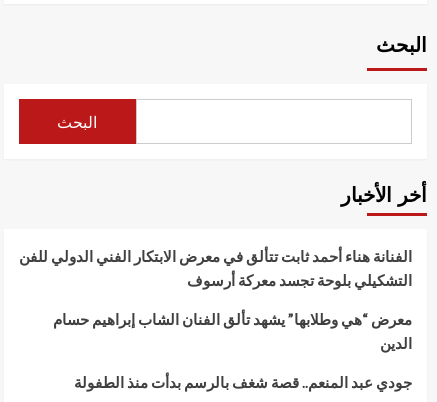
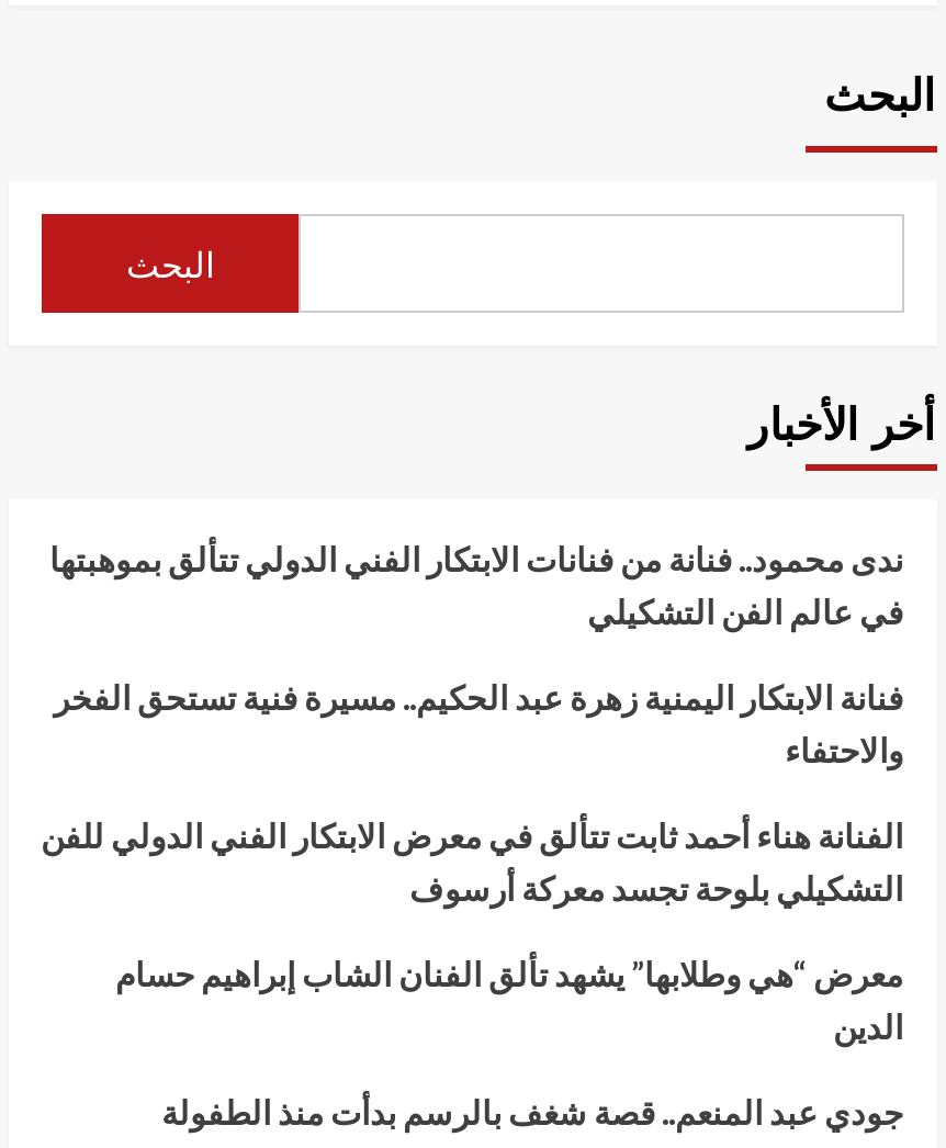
+ ندى محمود.. فنانة من فنانات الابتكار الفني الدولي تتألق بموهبتها
+ في عالم الفن التشكيلي
+ فنانة الابتكار اليمنية زهرة عبد الحكيم.. مسيرة فنية تستحق الفخر
+ والاحتفاء
